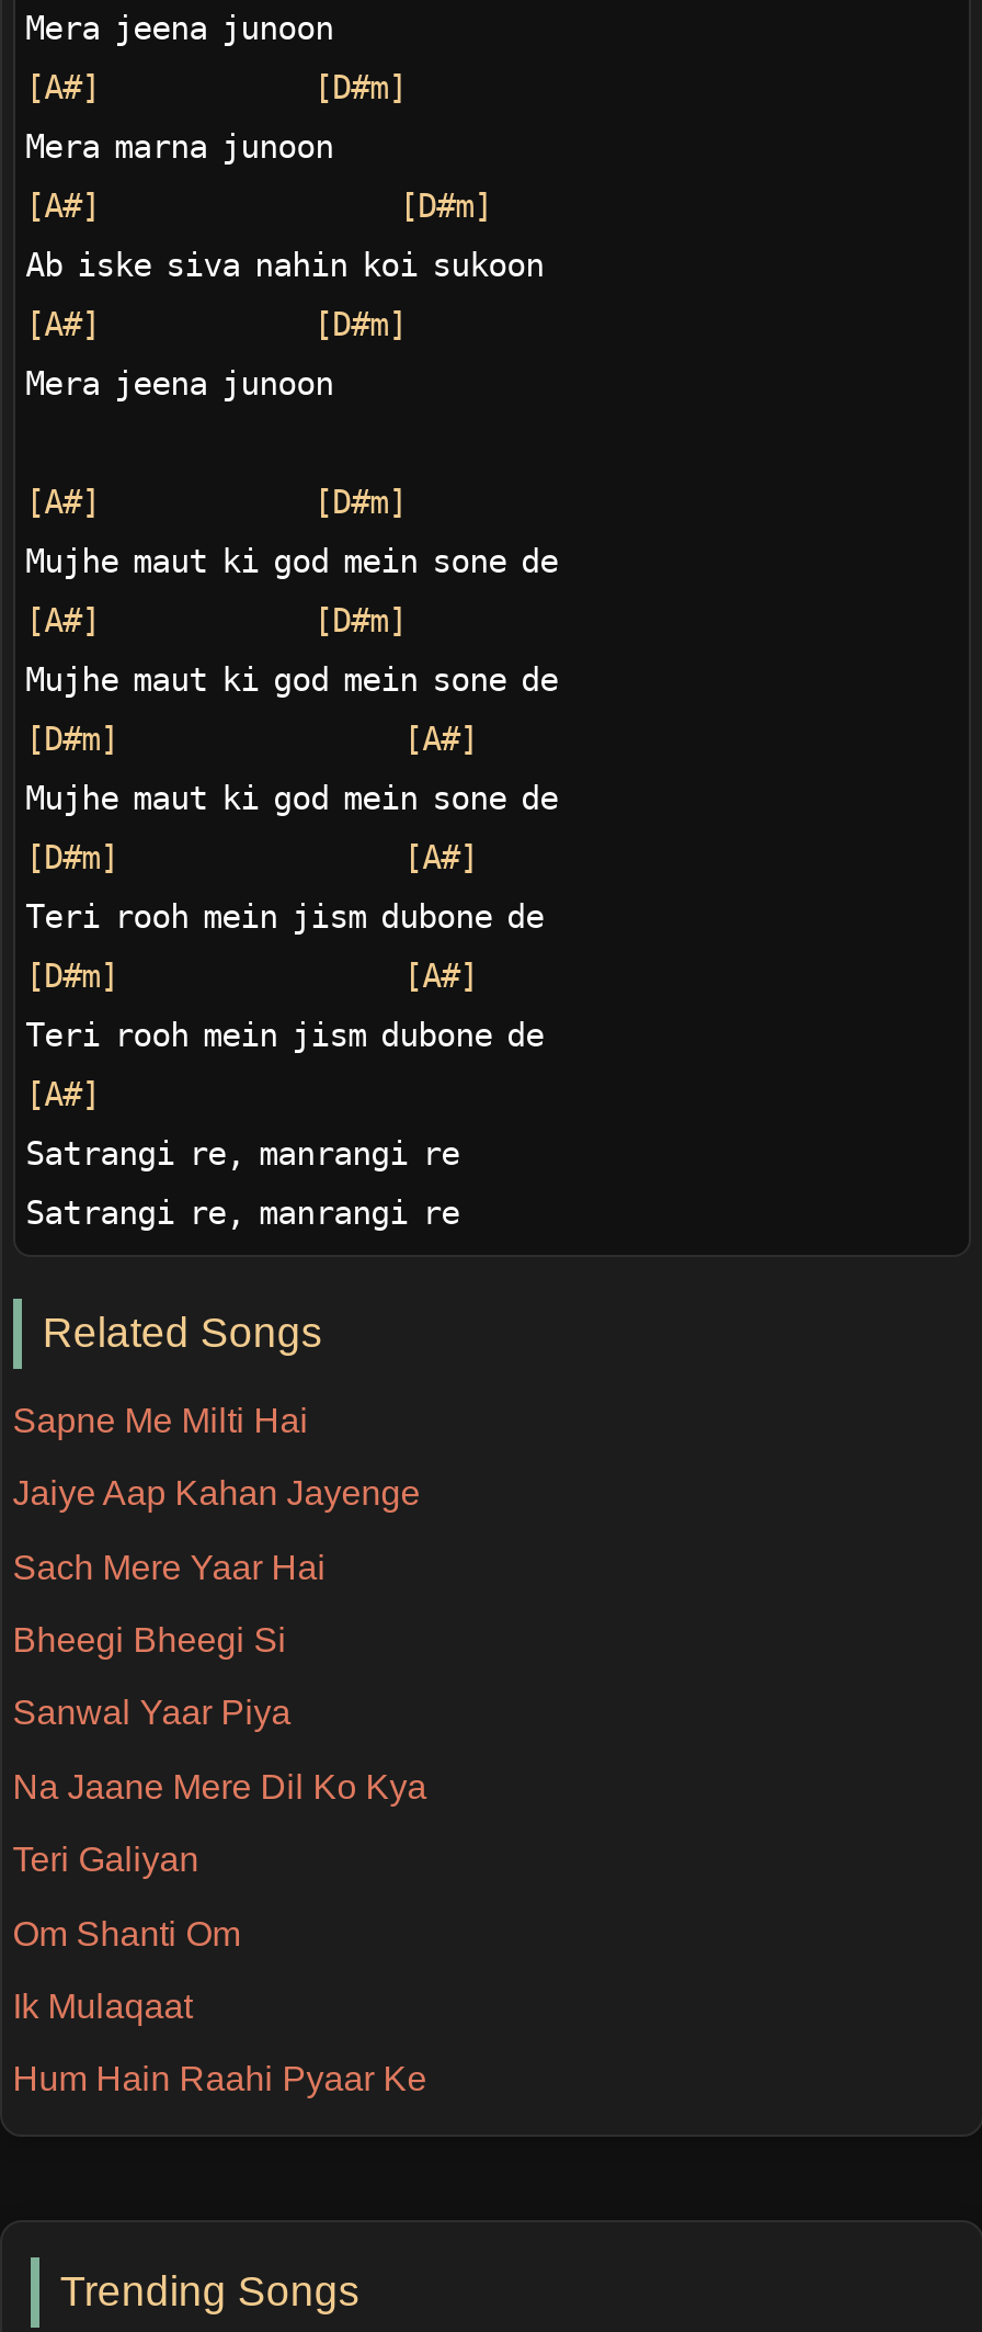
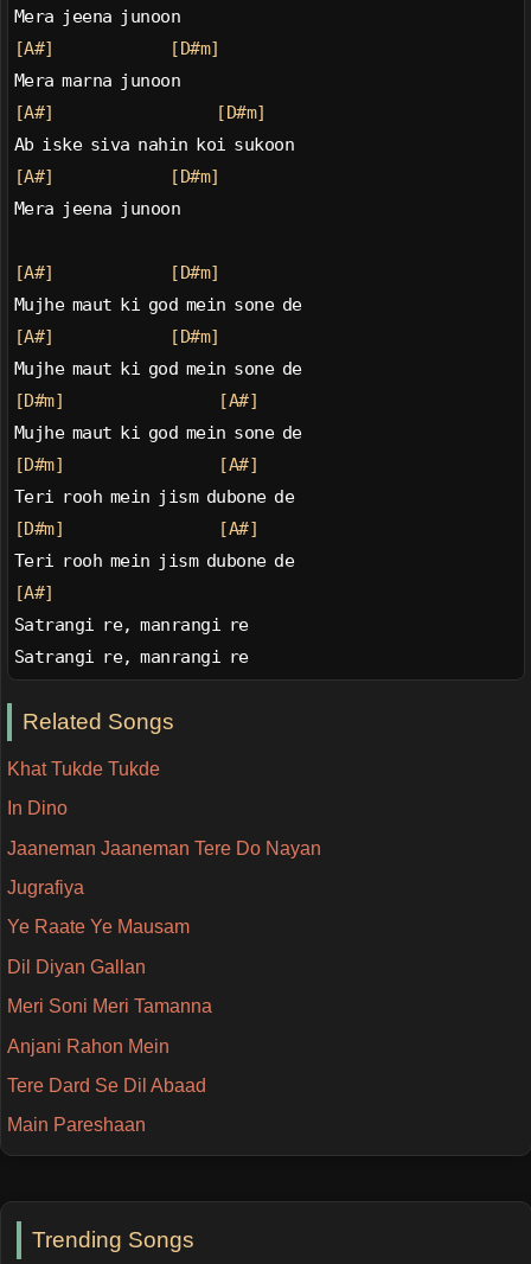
- Sapne Me Milti Hai
+ Khat Tukde Tukde

- Jaiye Aap Kahan Jayenge
+ In Dino

- Sach Mere Yaar Hai
+ Jaaneman Jaaneman Tere Do Nayan

- Bheegi Bheegi Si
+ Jugrafiya

- Sanwal Yaar Piya
+ Ye Raate Ye Mausam

- Na Jaane Mere Dil Ko Kya
+ Dil Diyan Gallan

- Teri Galiyan
+ Meri Soni Meri Tamanna

- Om Shanti Om
+ Anjani Rahon Mein

- Ik Mulaqaat
+ Tere Dard Se Dil Abaad

- Hum Hain Raahi Pyaar Ke
+ Main Pareshaan
